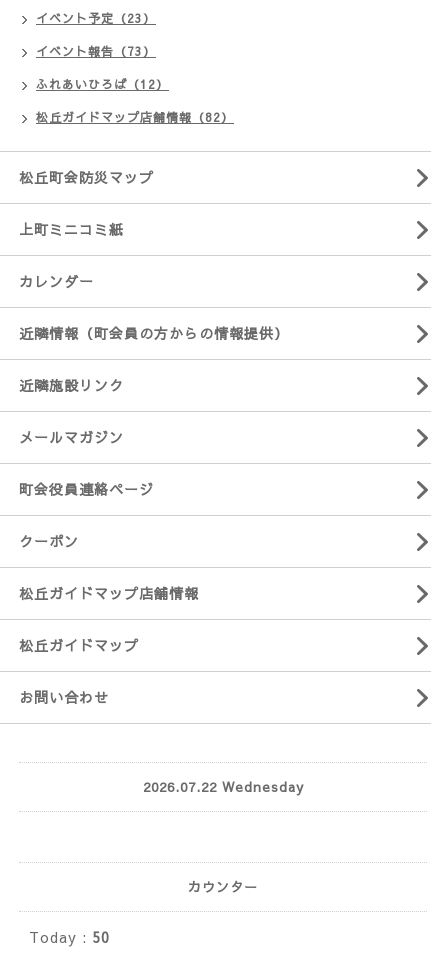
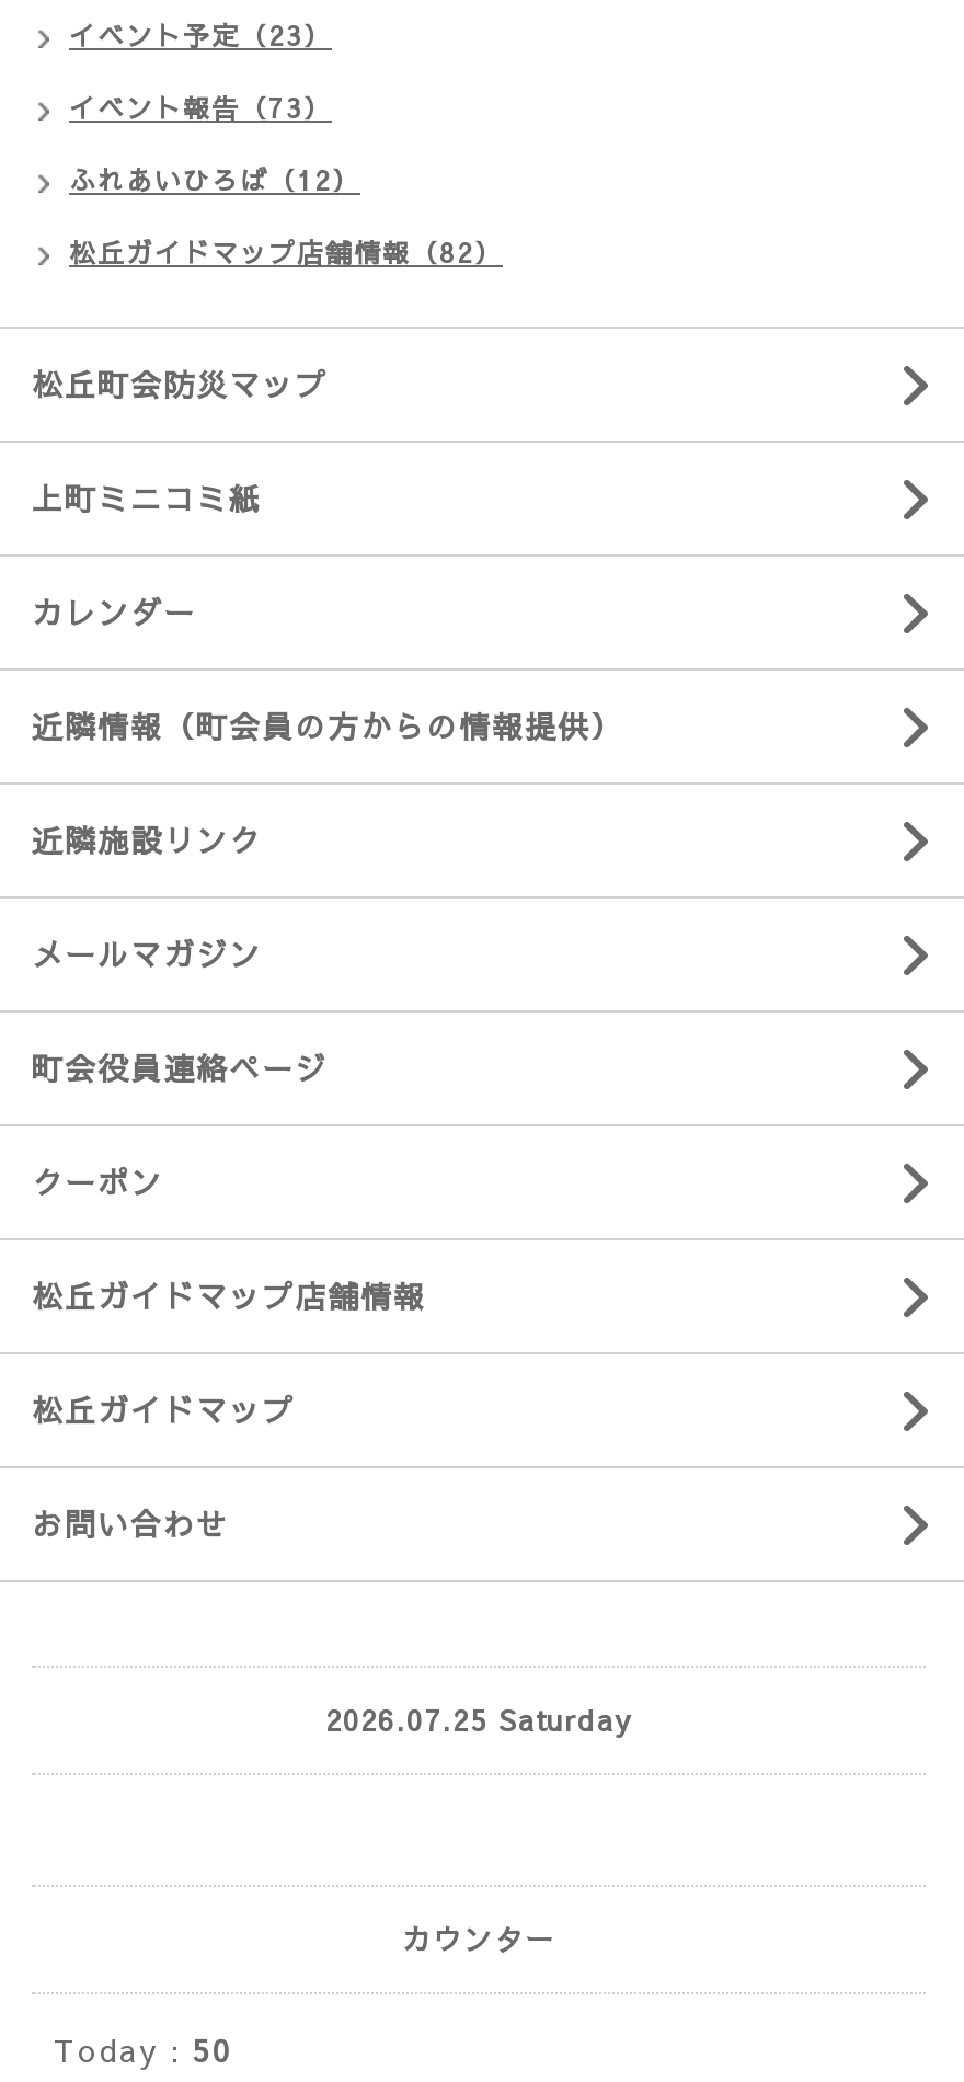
- 2026.07.22 Wednesday
+ 2026.07.25 Saturday
